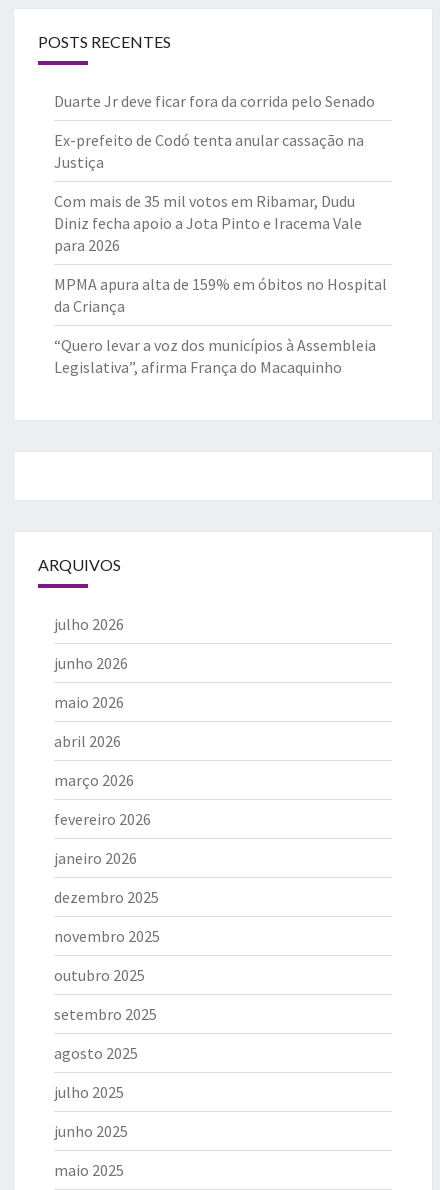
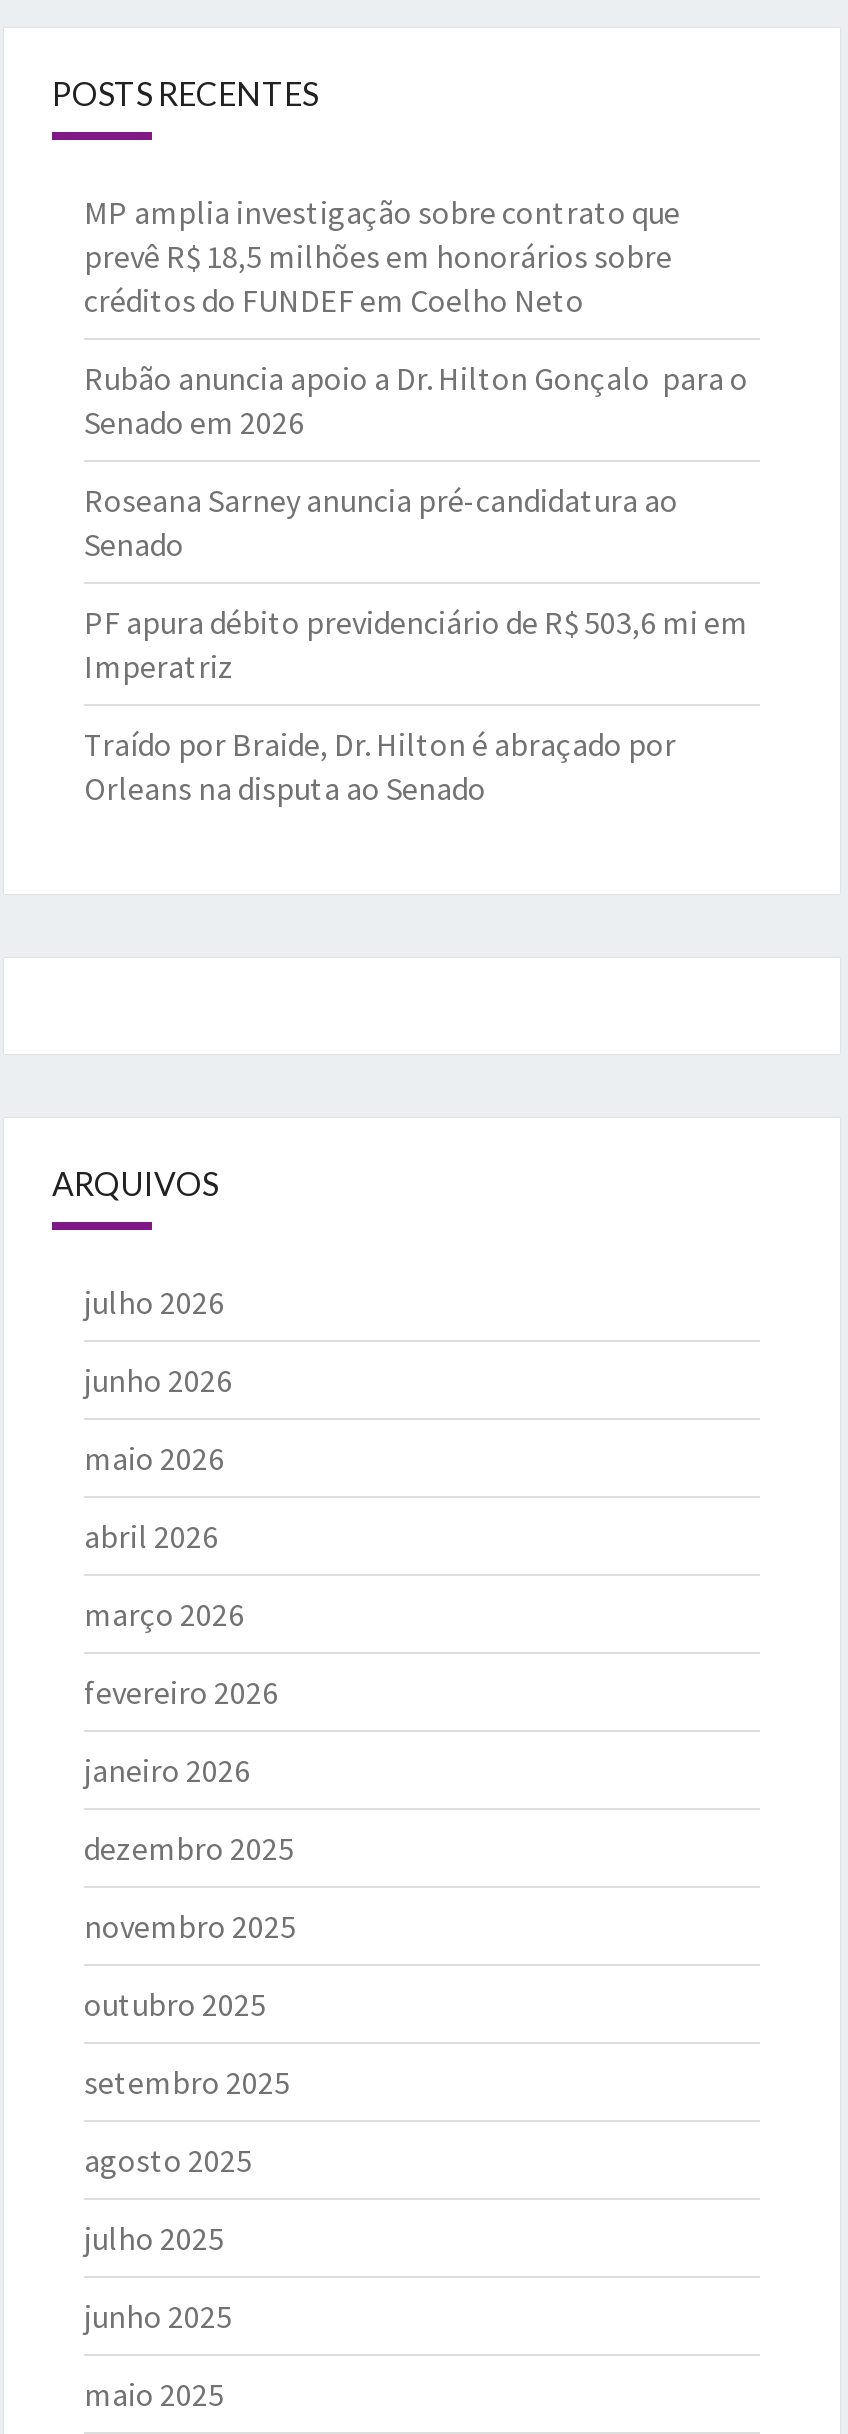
- Duarte Jr deve ficar fora da corrida pelo Senado
+ MP amplia investigação sobre contrato que
+ prevê R$ 18,5 milhões em honorários sobre
+ créditos do FUNDEF em Coelho Neto

- Ex-prefeito de Codó tenta anular cassação na
- Justiça
+ Rubão anuncia apoio a Dr. Hilton Gonçalo para o
+ Senado em 2026

- Com mais de 35 mil votos em Ribamar, Dudu
- Diniz fecha apoio a Jota Pinto e Iracema Vale
- para 2026
+ Roseana Sarney anuncia pré-candidatura ao
+ Senado

- MPMA apura alta de 159% em óbitos no Hospital
- da Criança
+ PF apura débito previdenciário de R$ 503,6 mi em
+ Imperatriz

- “Quero levar a voz dos municípios à Assembleia
- Legislativa”, afirma França do Macaquinho
+ Traído por Braide, Dr. Hilton é abraçado por
+ Orleans na disputa ao Senado
